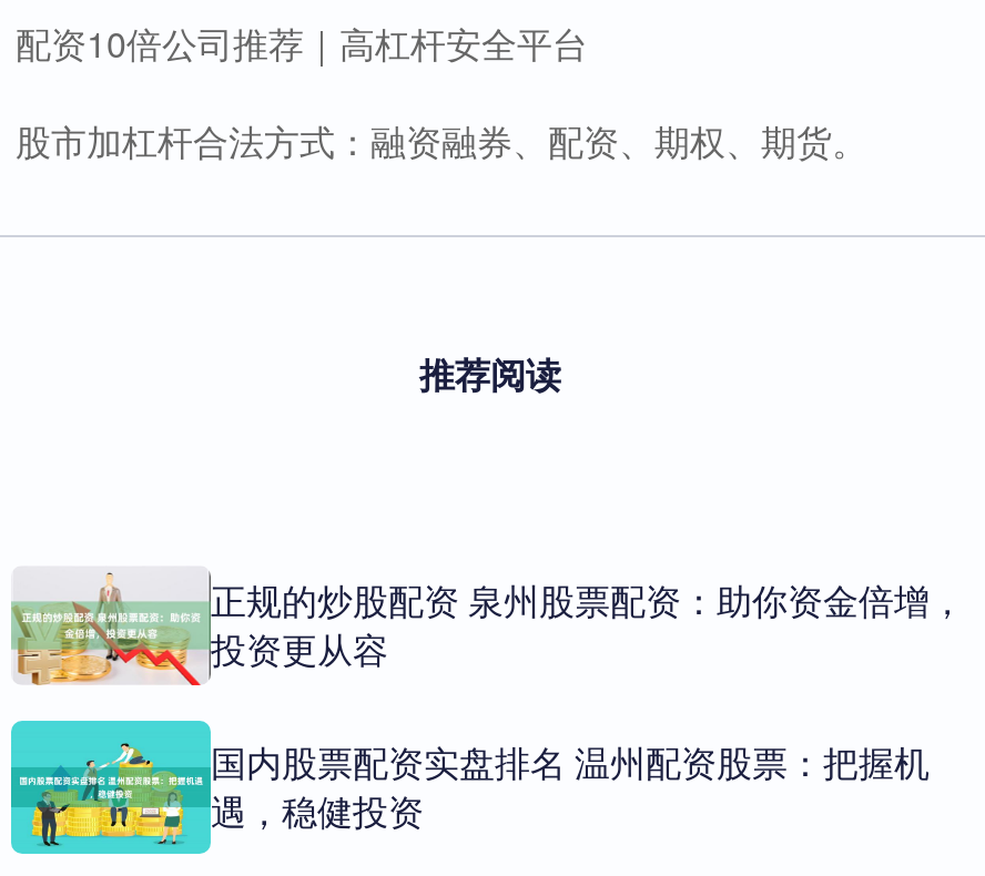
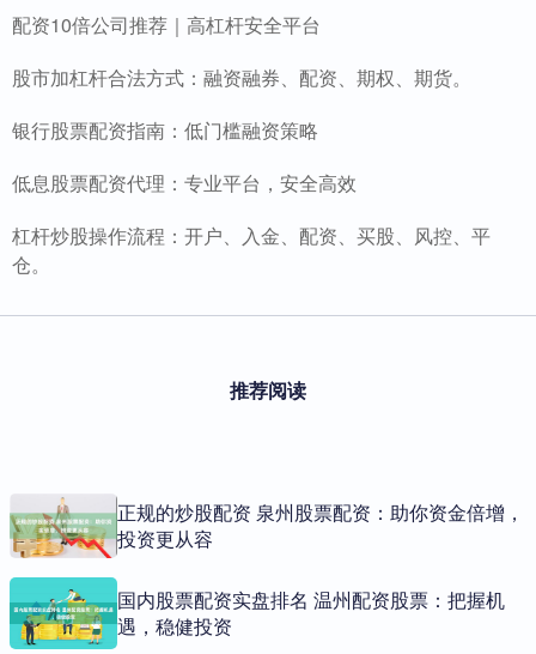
+ 银行股票配资指南：低门槛融资策略
+ 低息股票配资代理：专业平台，安全高效
+ 杠杆炒股操作流程：开户、入金、配资、买股、风控、平
+ 仓。
